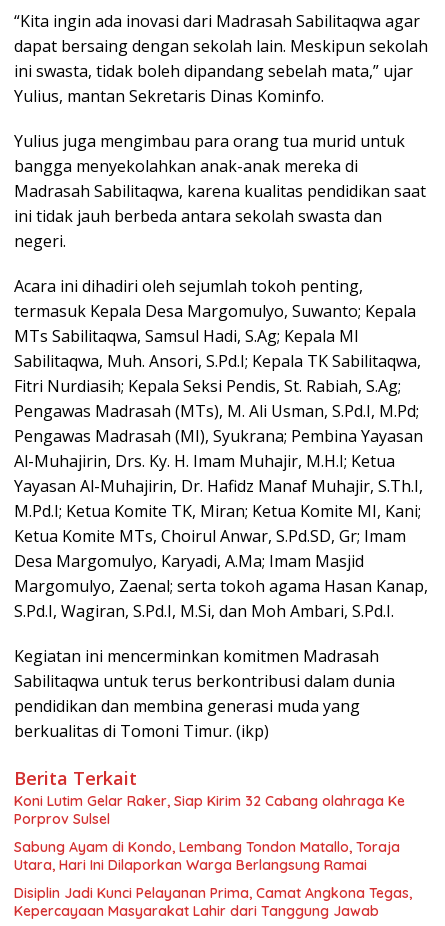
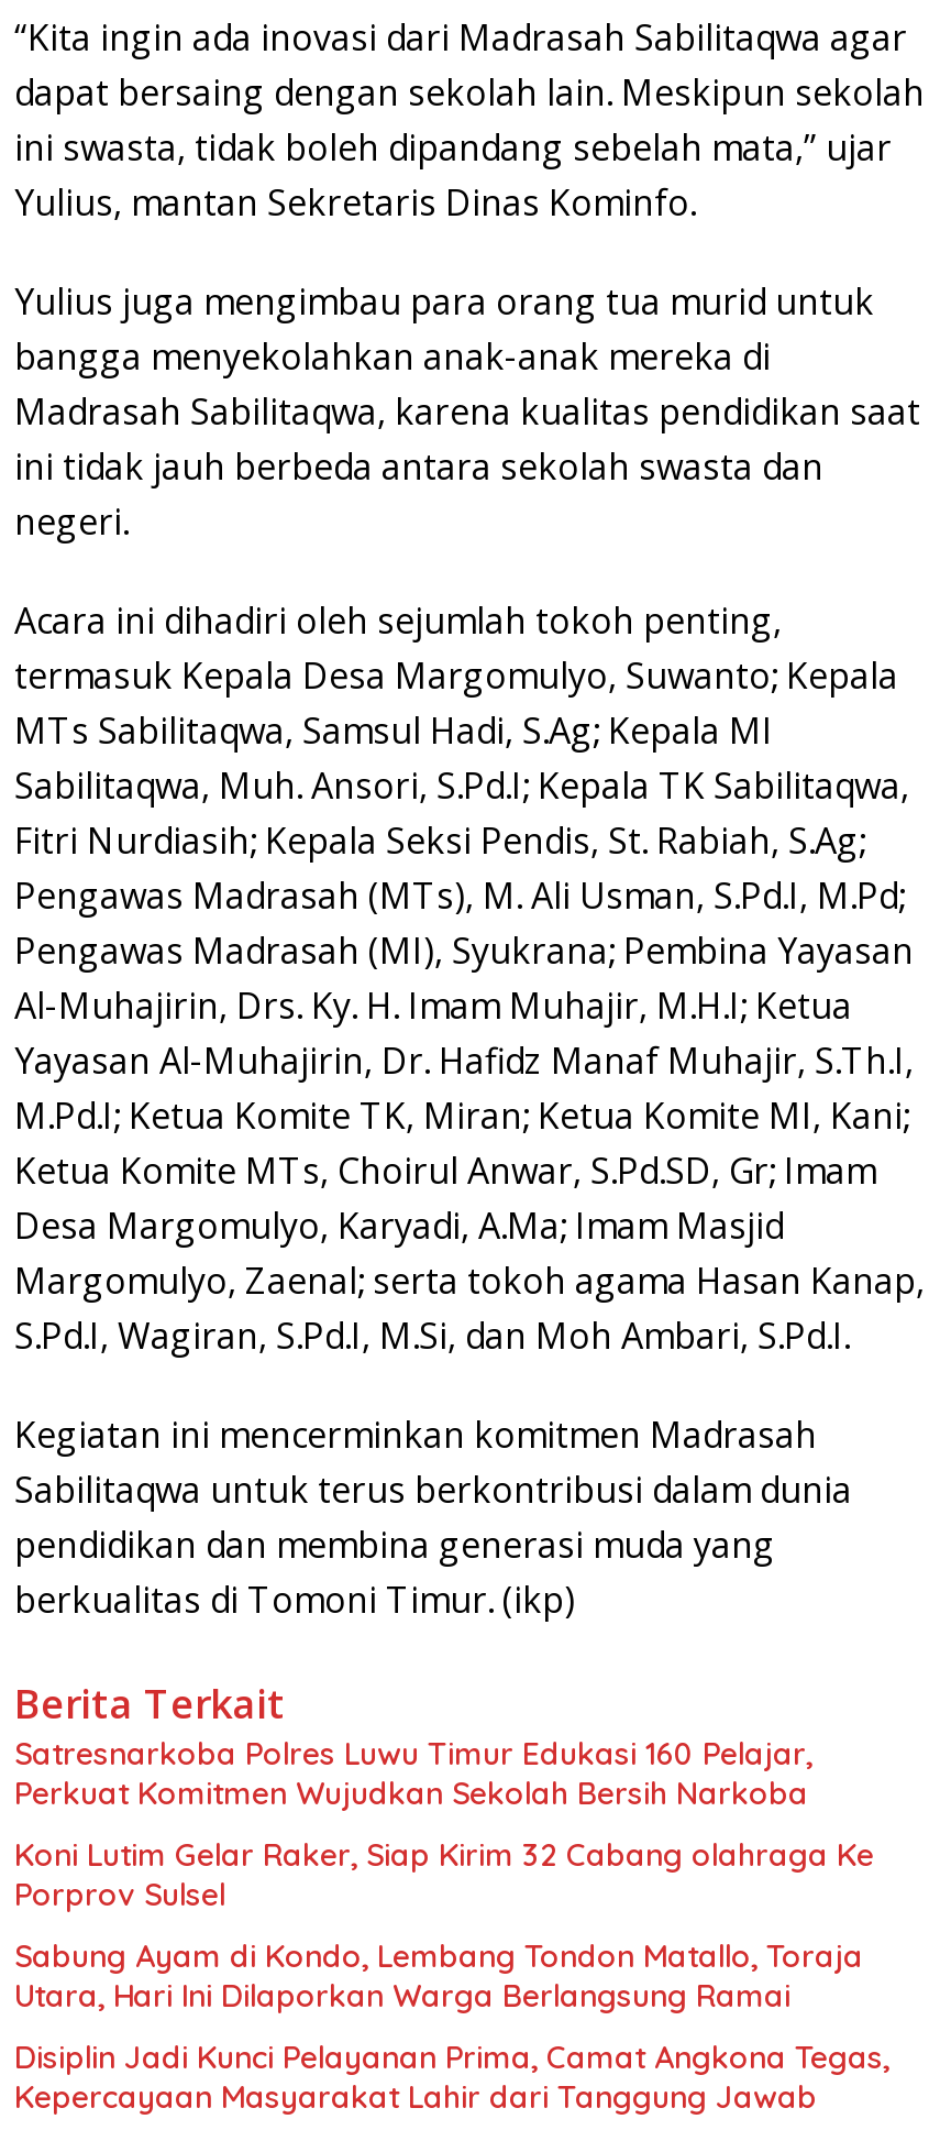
+ Satresnarkoba Polres Luwu Timur Edukasi 160 Pelajar,
+ Perkuat Komitmen Wujudkan Sekolah Bersih Narkoba
